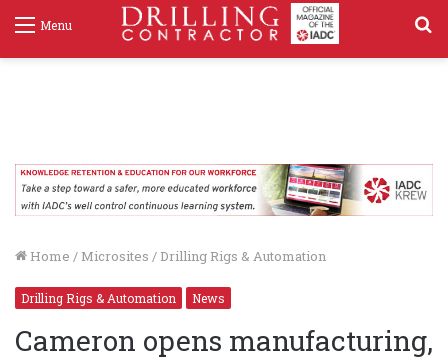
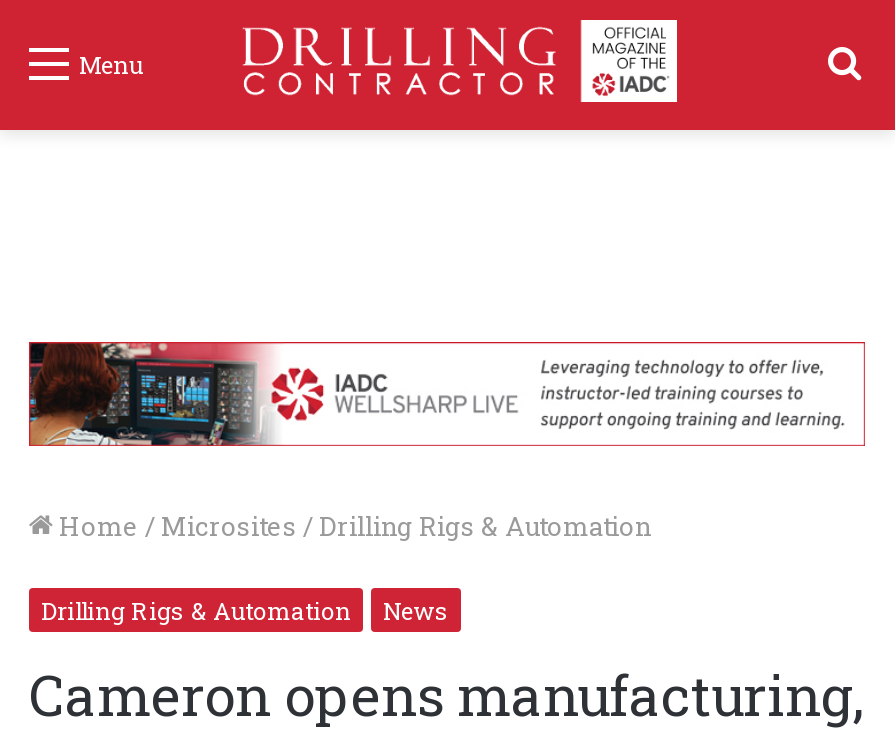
- [image]
+ [image]
